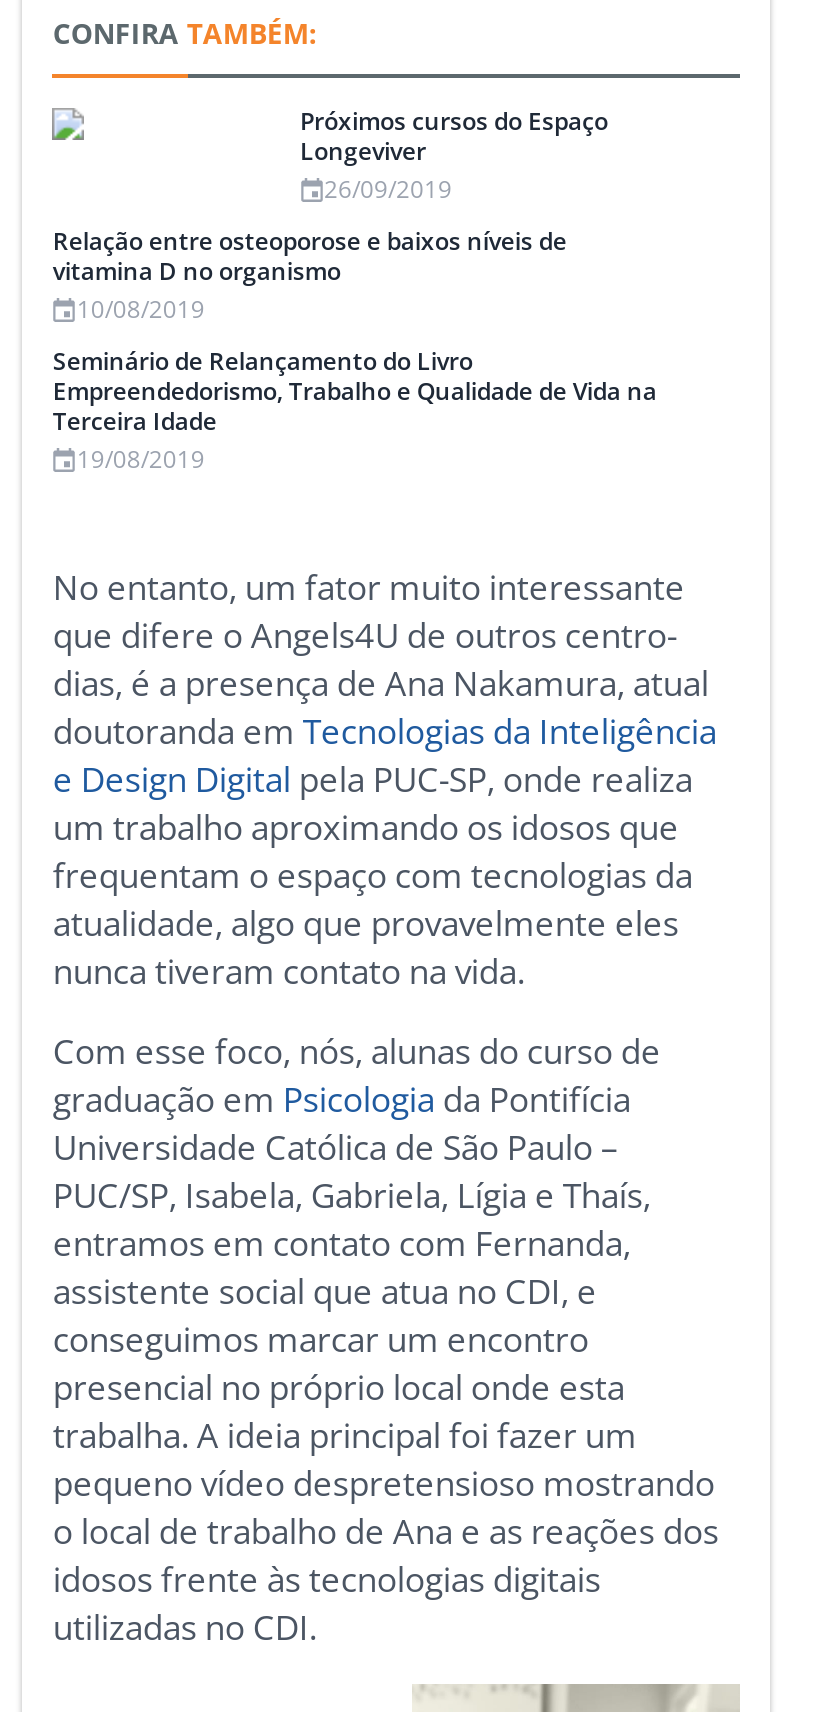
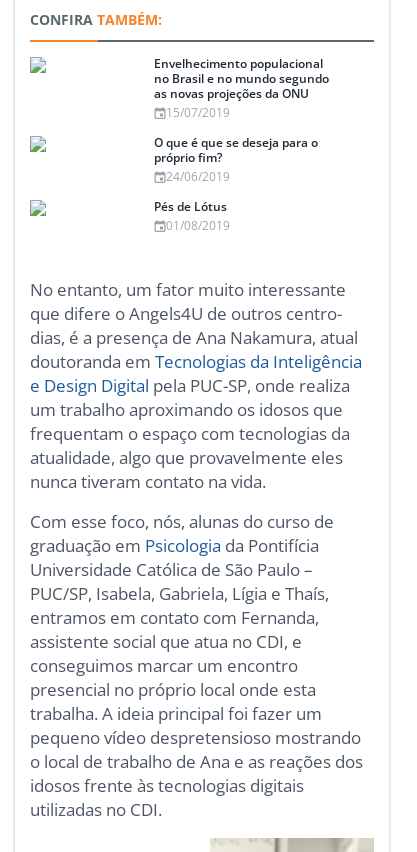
- Próximos cursos do Espaço
- Longeviver
- 26/09/2019
+ Envelhecimento populacional
+ no Brasil e no mundo segundo
+ as novas projeções da ONU
+ 15/07/2019

- Relação entre osteoporose e baixos níveis de
- vitamina D no organismo
- 10/08/2019
+ O que é que se deseja para o
+ próprio fim?
+ 24/06/2019

- Seminário de Relançamento do Livro
- Empreendedorismo, Trabalho e Qualidade de Vida na
- Terceira Idade
- 19/08/2019
+ Pés de Lótus
+ 01/08/2019
